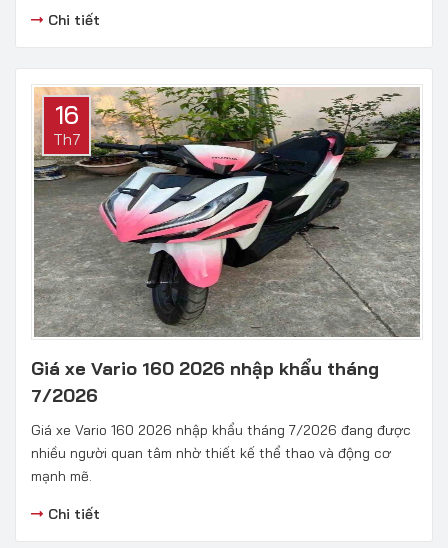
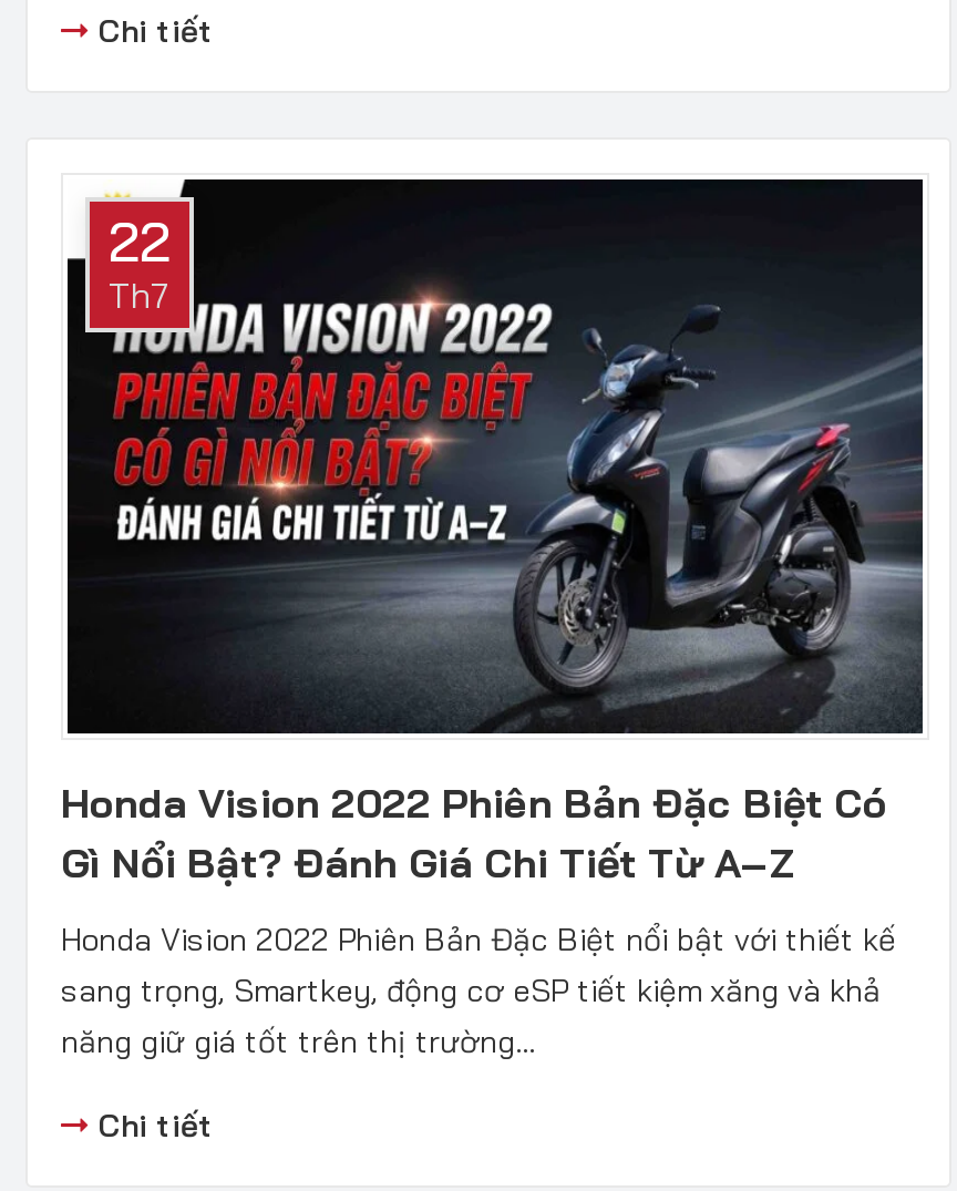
- [image]
- 16
+ [image]
+ 22

- Giá xe Vario 160 2026 nhập khẩu tháng
- 7/2026
+ Honda Vision 2022 Phiên Bản Đặc Biệt Có
+ Gì Nổi Bật? Đánh Giá Chi Tiết Từ A–Z

- Giá xe Vario 160 2026 nhập khẩu tháng 7/2026 đang được
- nhiều người quan tâm nhờ thiết kế thể thao và động cơ
- mạnh mẽ.
+ Honda Vision 2022 Phiên Bản Đặc Biệt nổi bật với thiết kế
+ sang trọng, Smartkey, động cơ eSP tiết kiệm xăng và khả
+ năng giữ giá tốt trên thị trường...
